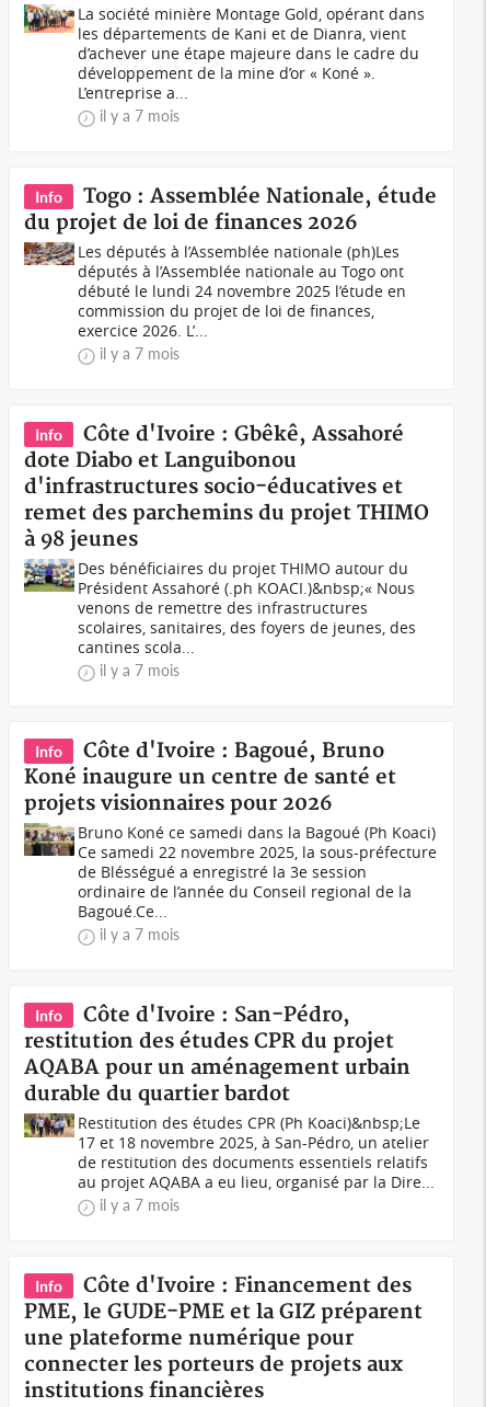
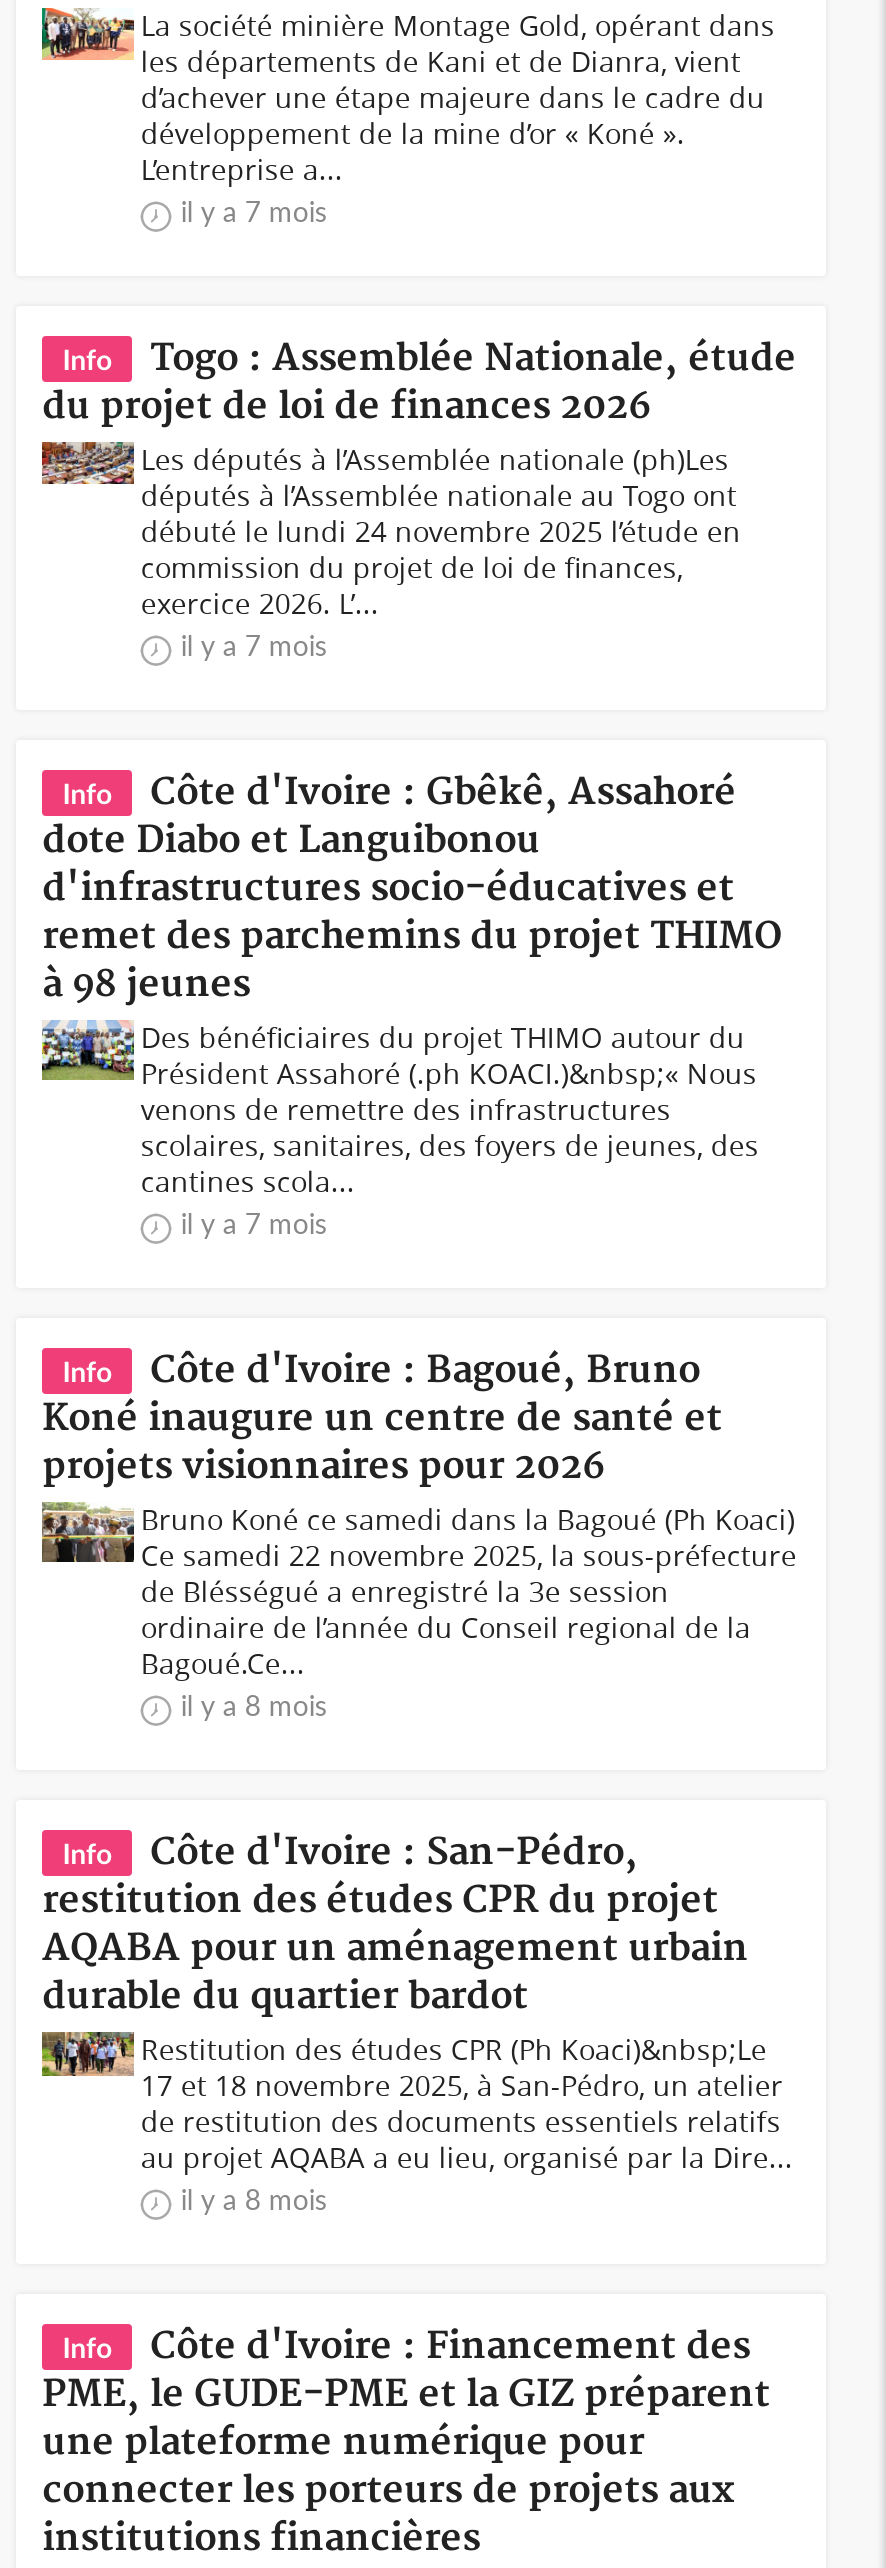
- il y a 7 mois
+ il y a 8 mois

- il y a 7 mois
+ il y a 8 mois
